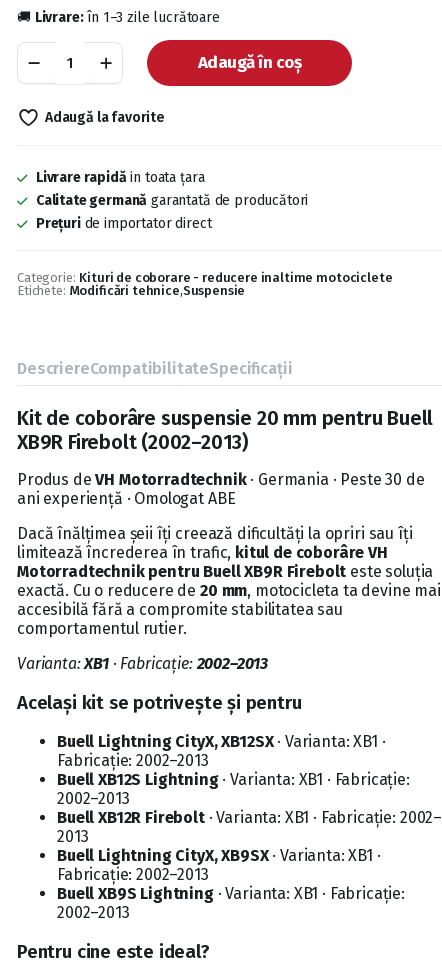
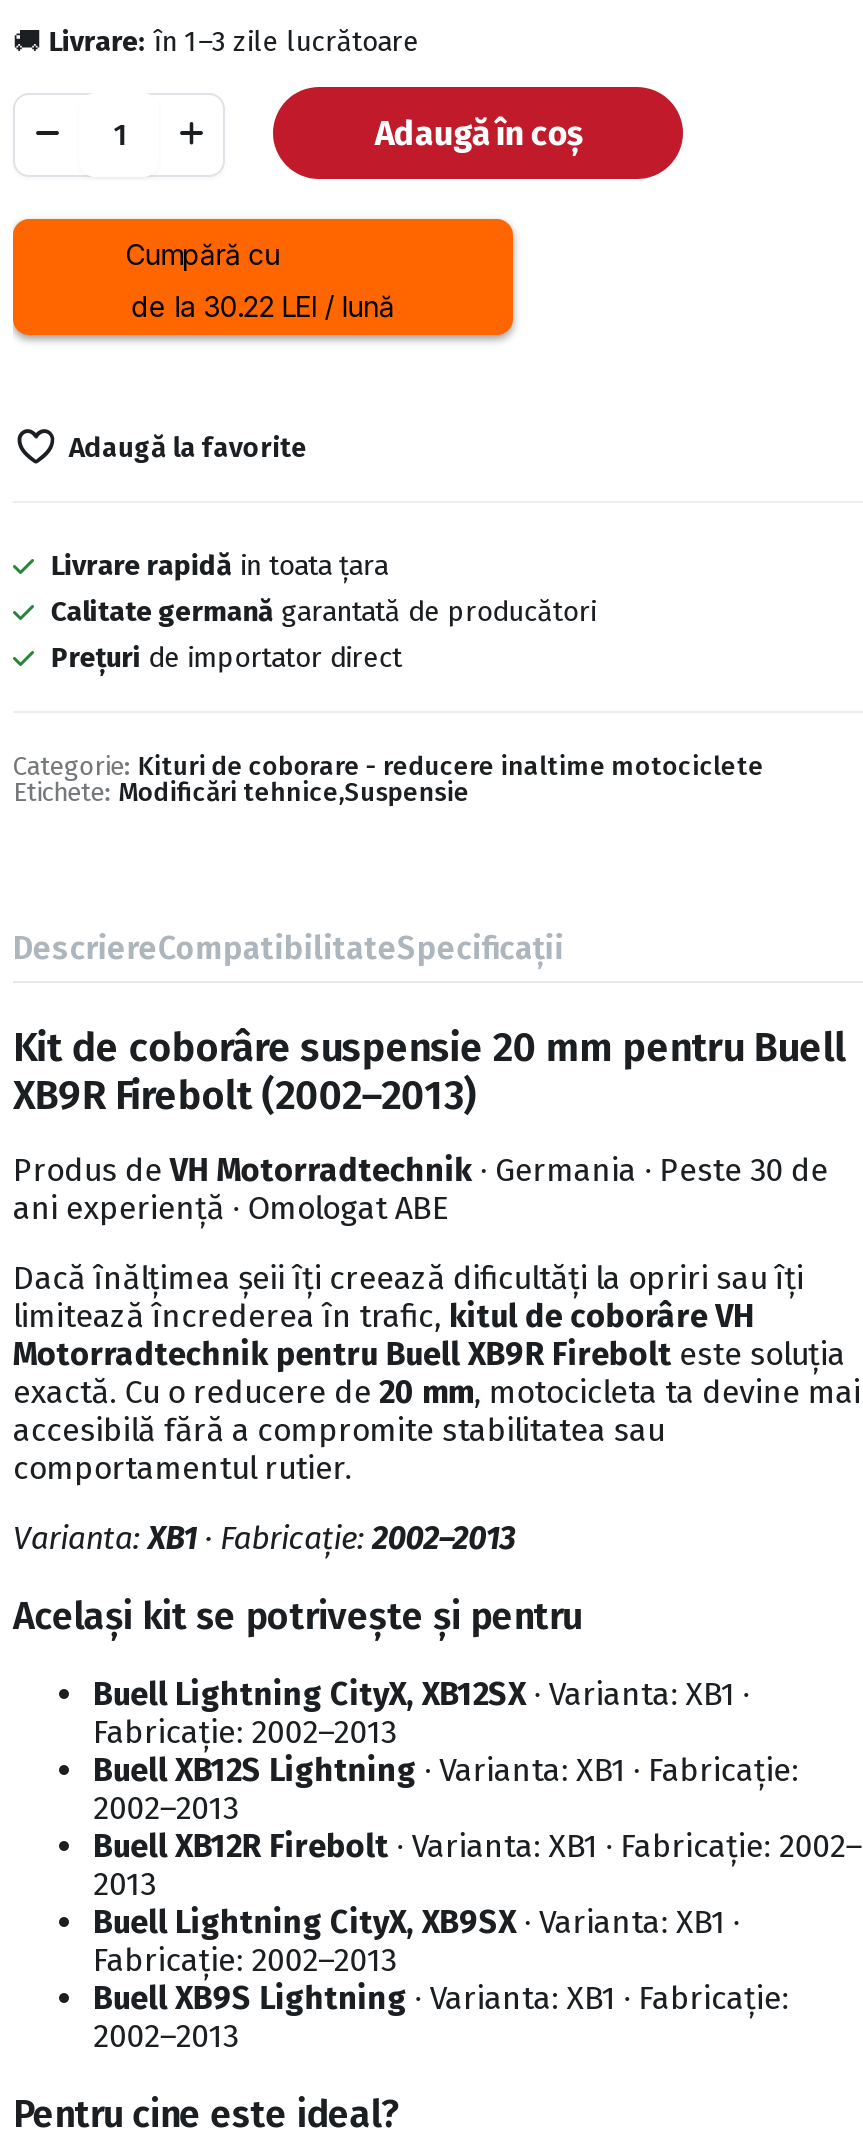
+ [image]
+ Cumpără cu
+ de la 30.22 LEI / lună
